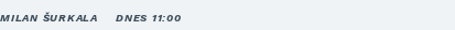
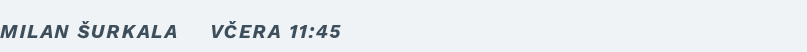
- MILAN ŠURKALA DNES 11:00
+ MILAN ŠURKALA VČERA 11:45
